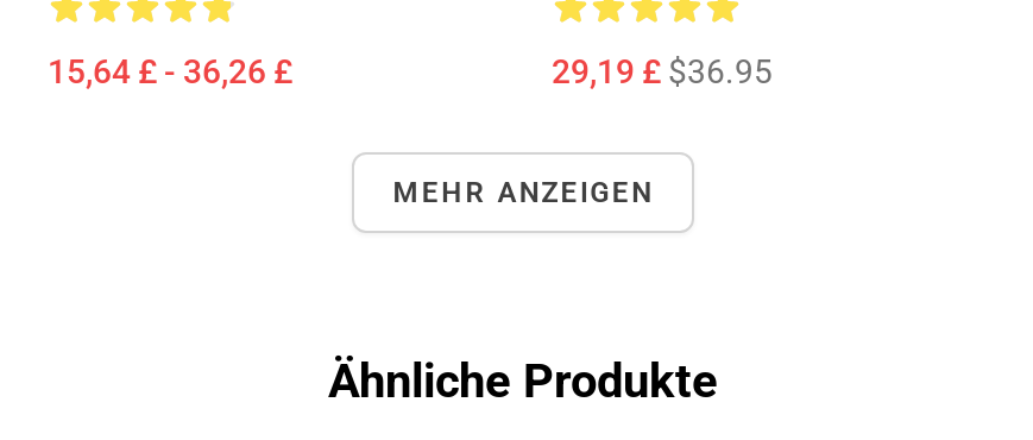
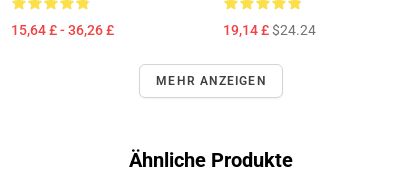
- 29,19 £ $36.95
+ 19,14 £ $24.24
